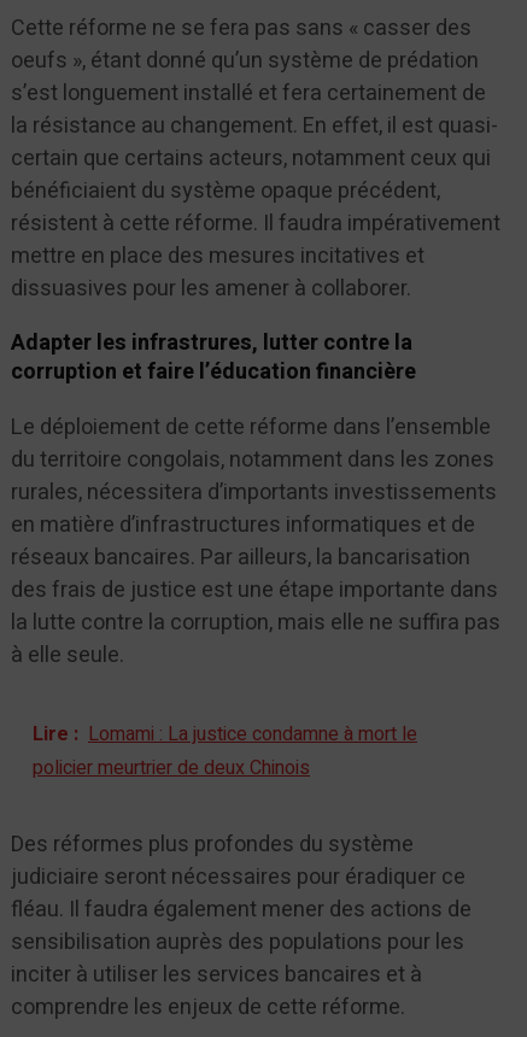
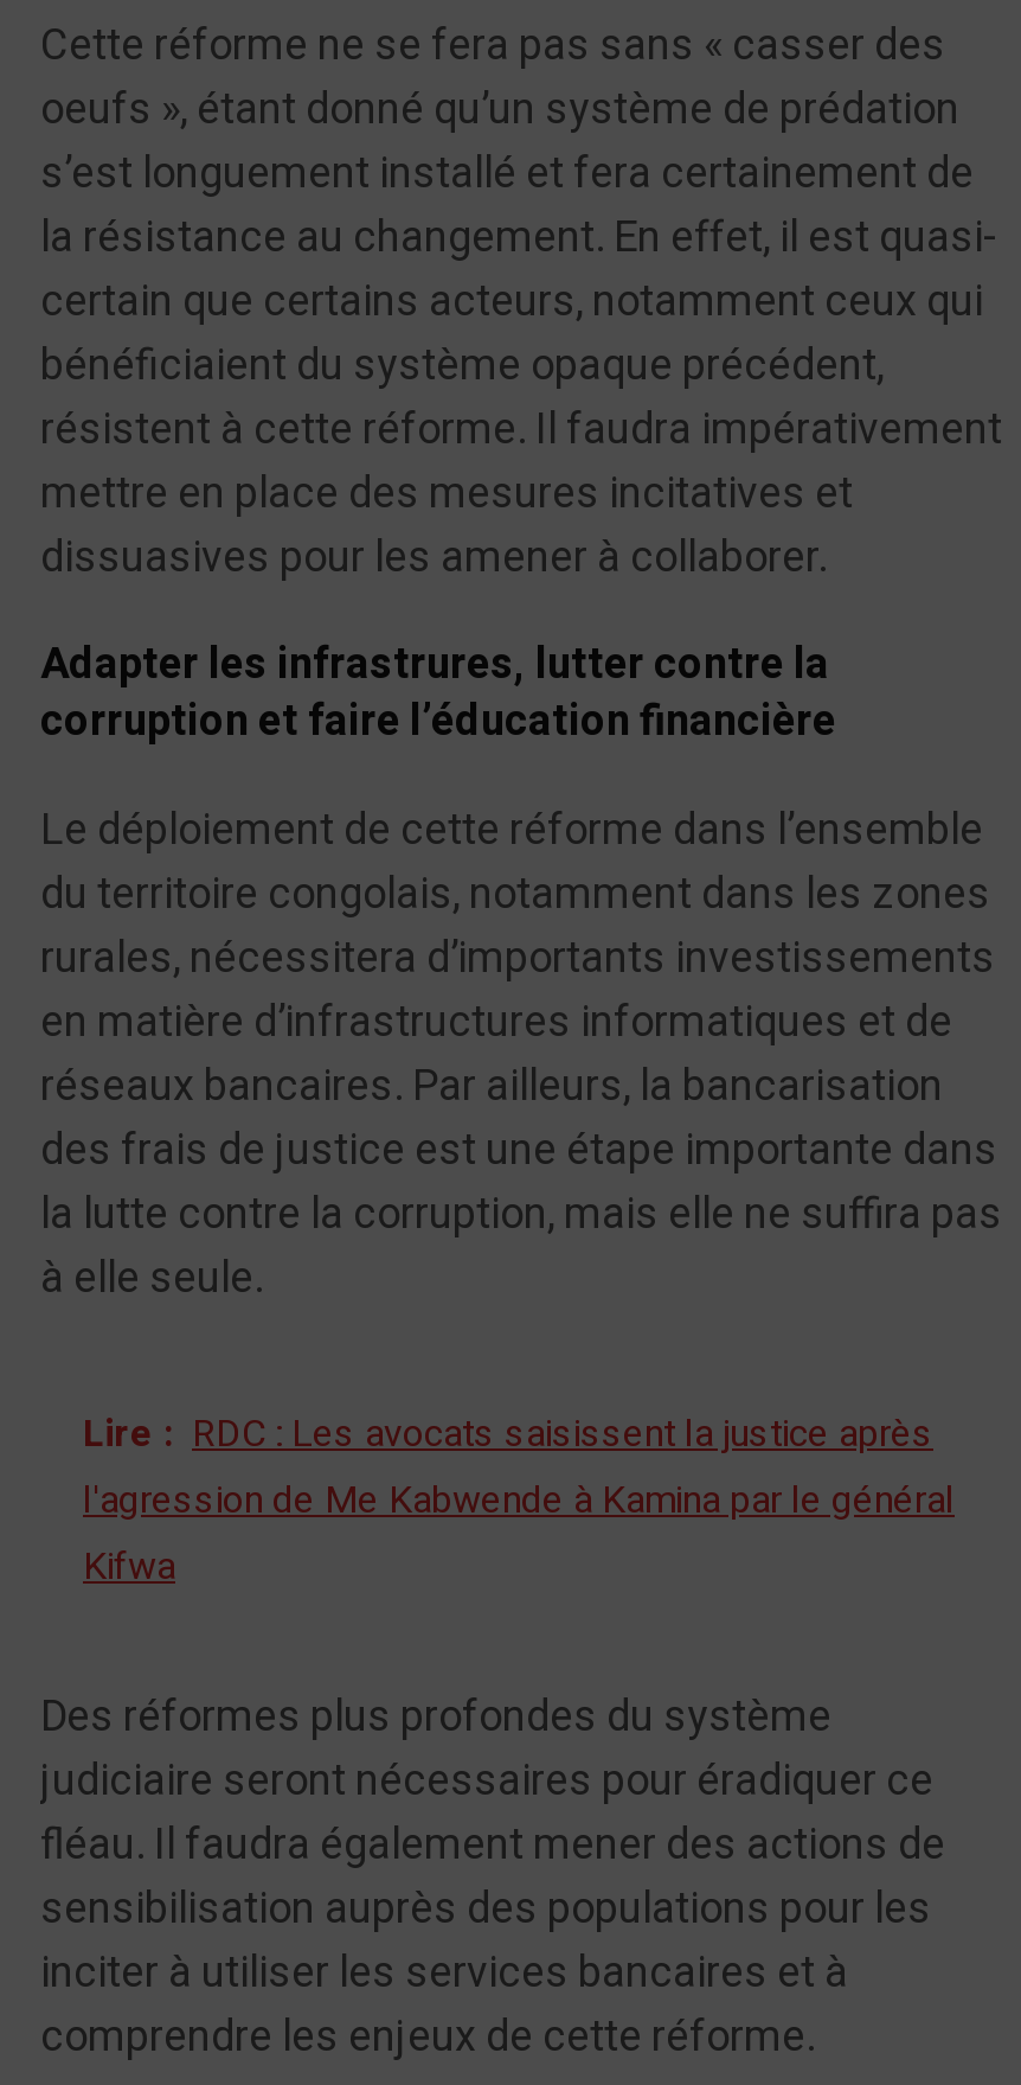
- Lire : Lomami : La justice condamne à mort le
- policier meurtrier de deux Chinois
+ Lire : RDC : Les avocats saisissent la justice après
+ l'agression de Me Kabwende à Kamina par le général
+ Kifwa
